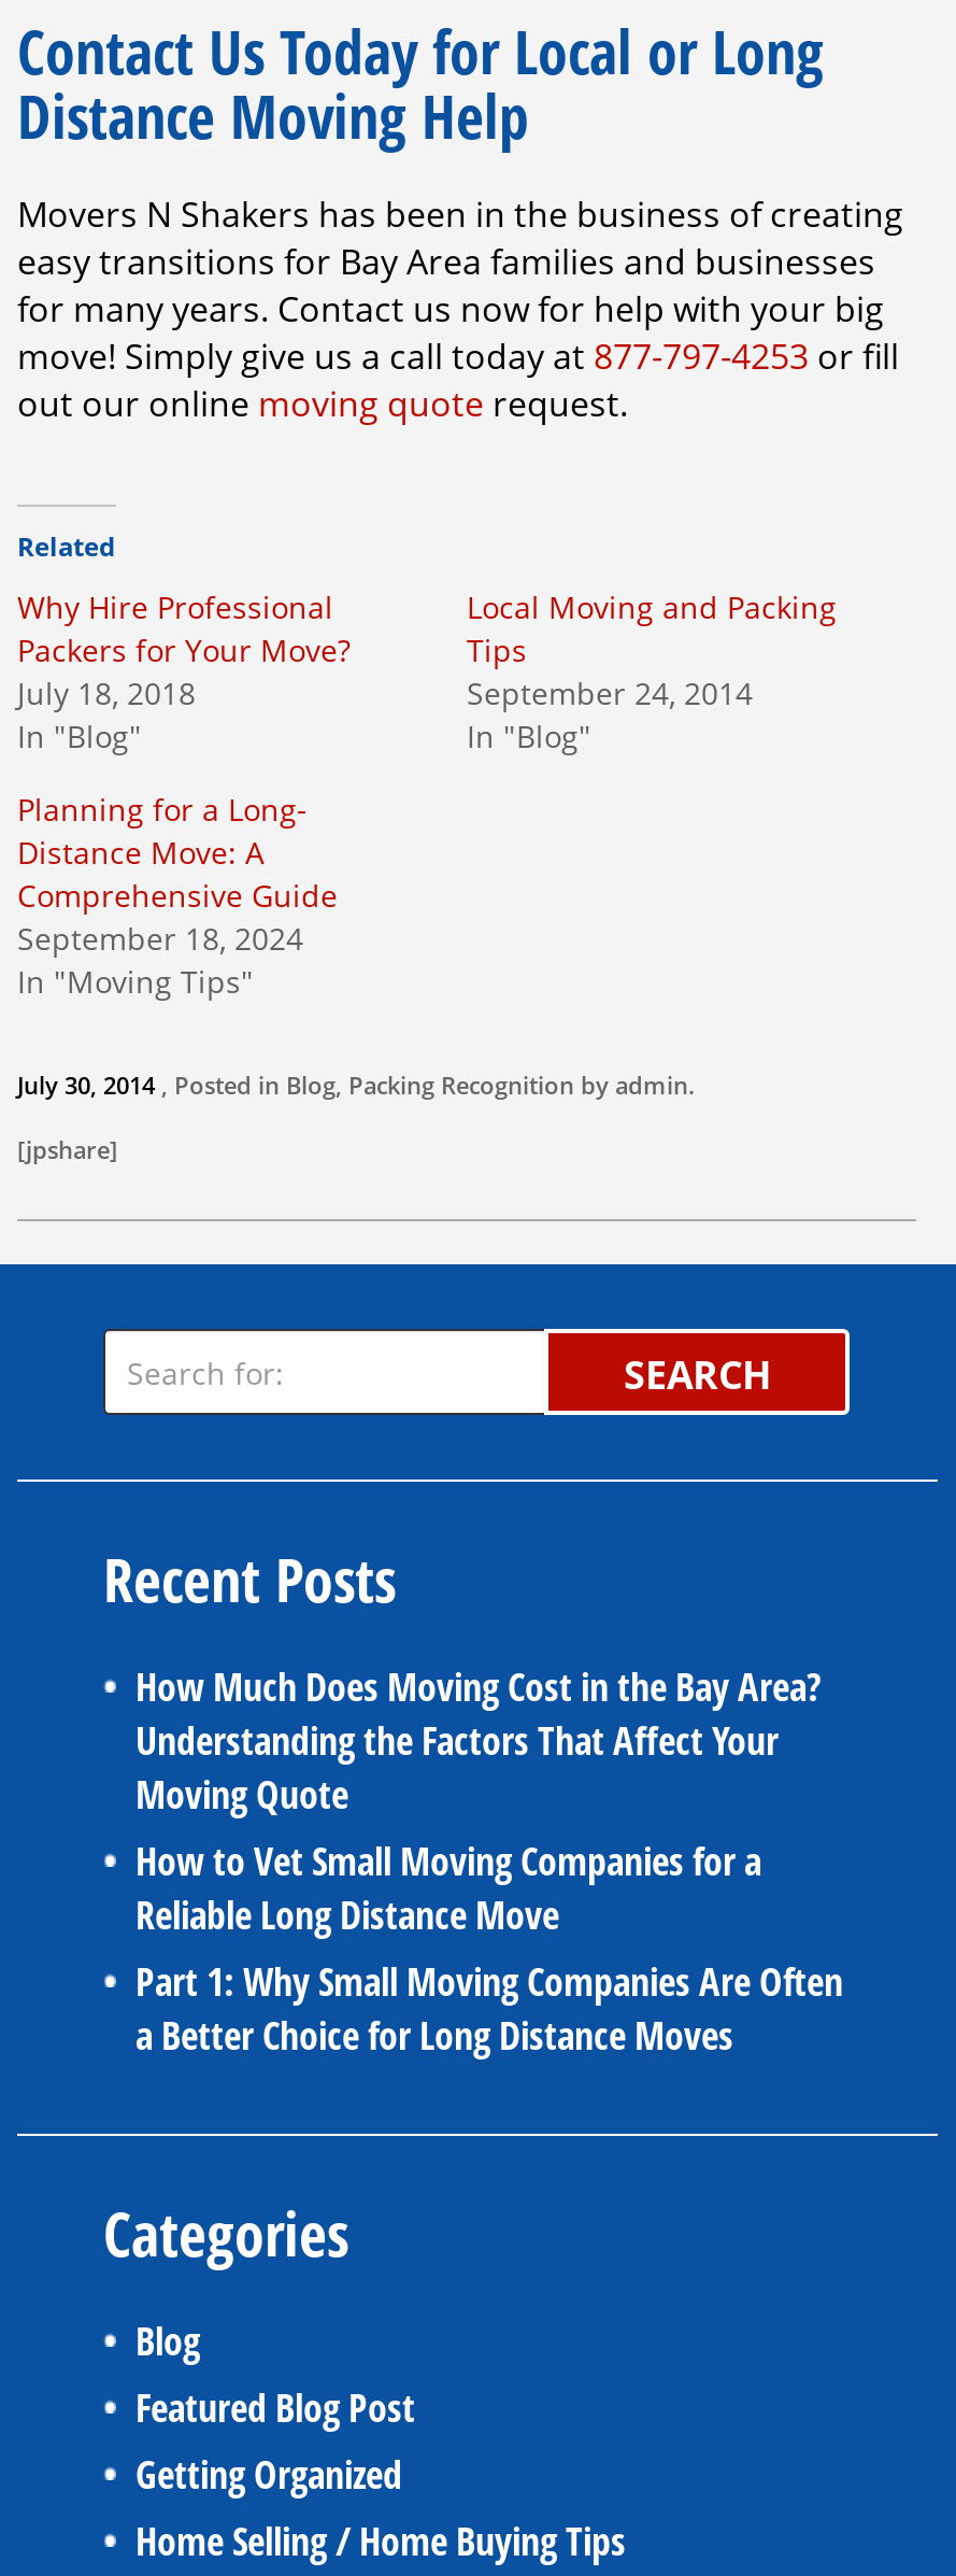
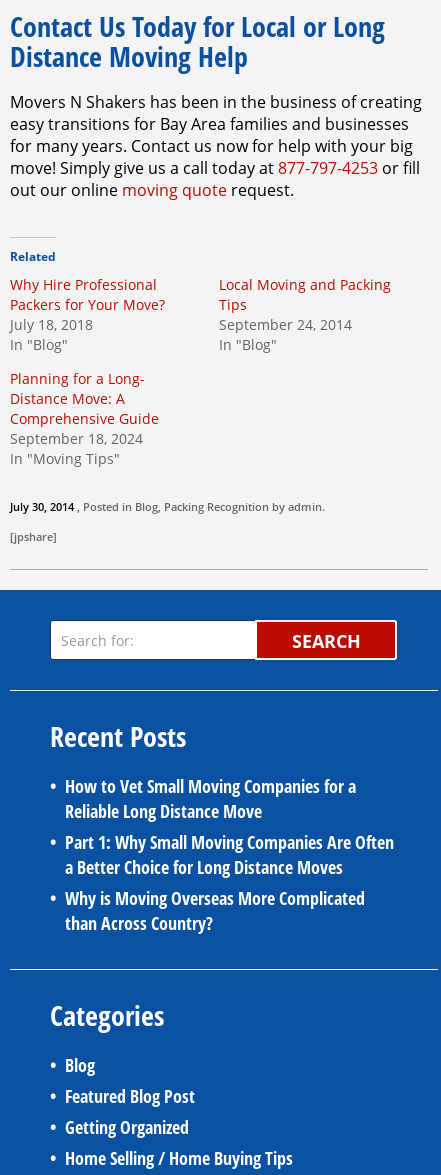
- How Much Does Moving Cost in the Bay Area?
- Understanding the Factors That Affect Your
- Moving Quote

moved up: How to Vet Small Moving Companies for a | Reliable Long Distance Move | Part 1: Why Small Moving Companies Are Often | a Better Choice for Long Distance Moves

+ Why is Moving Overseas More Complicated
+ than Across Country?
